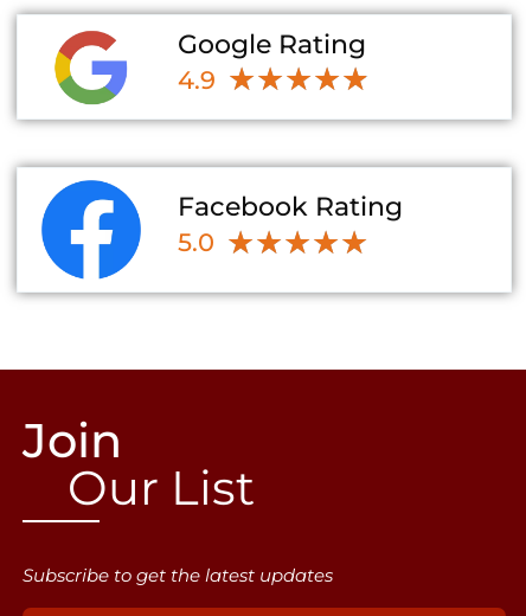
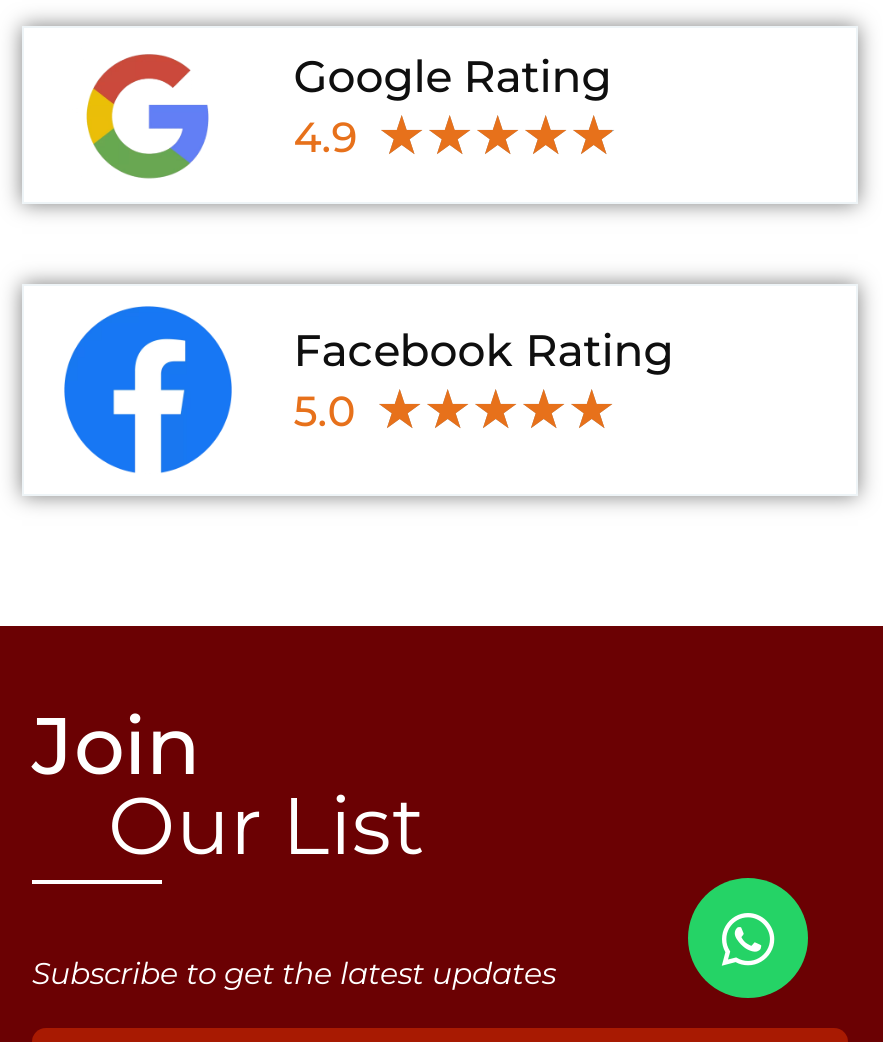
+ [image]
